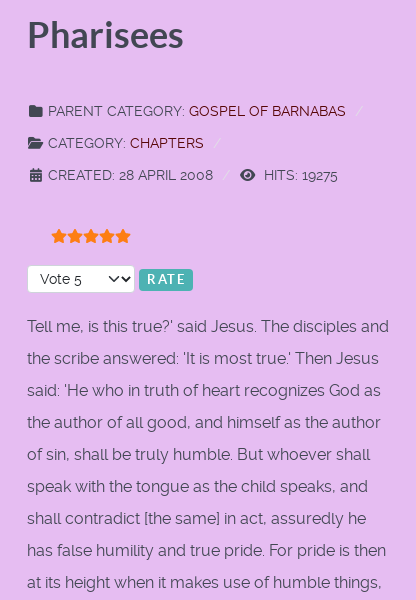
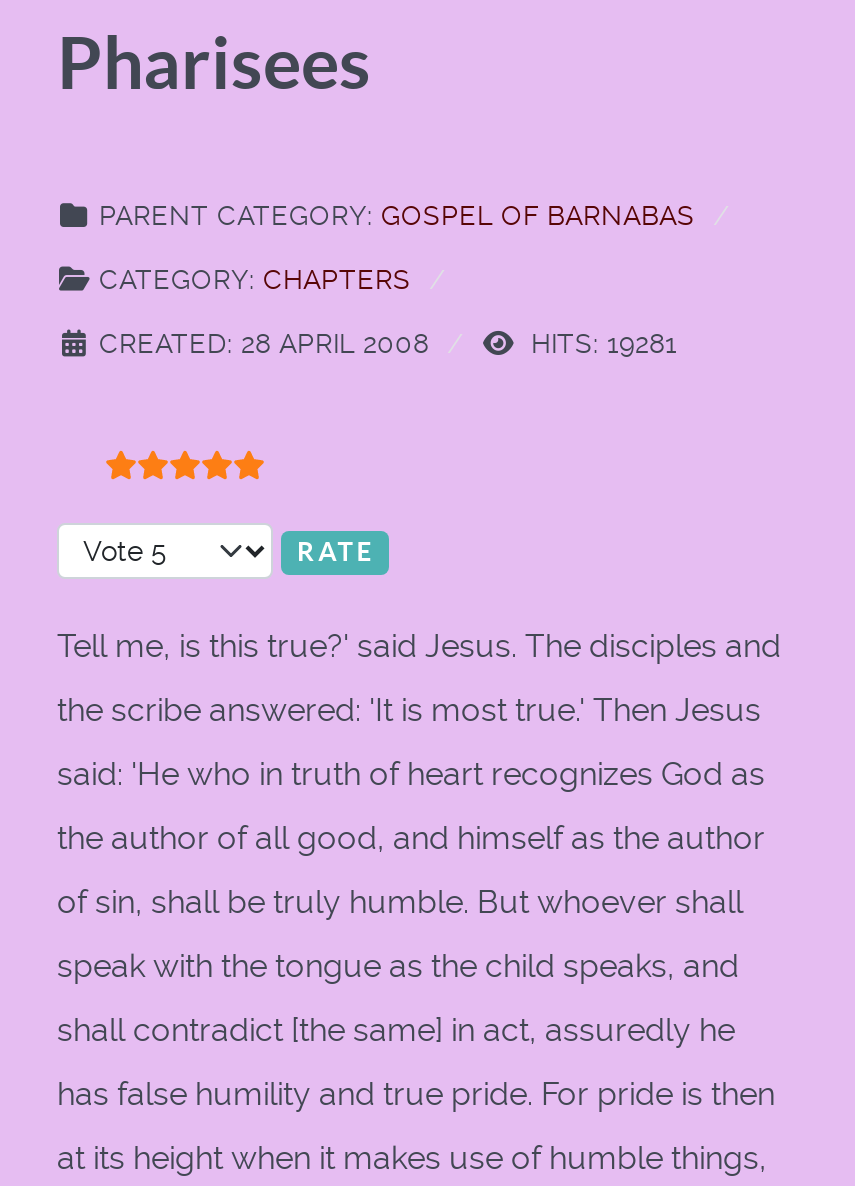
- HITS: 19275
+ HITS: 19281
